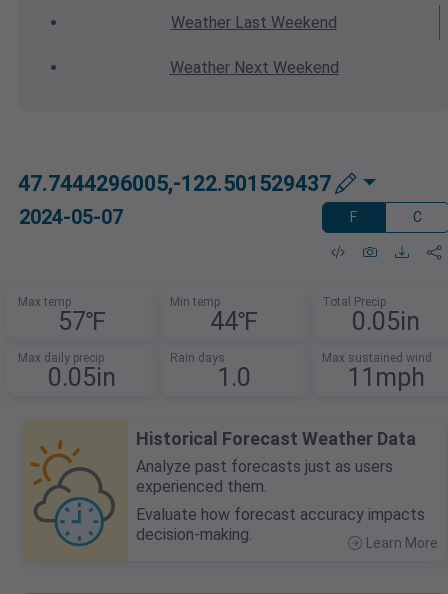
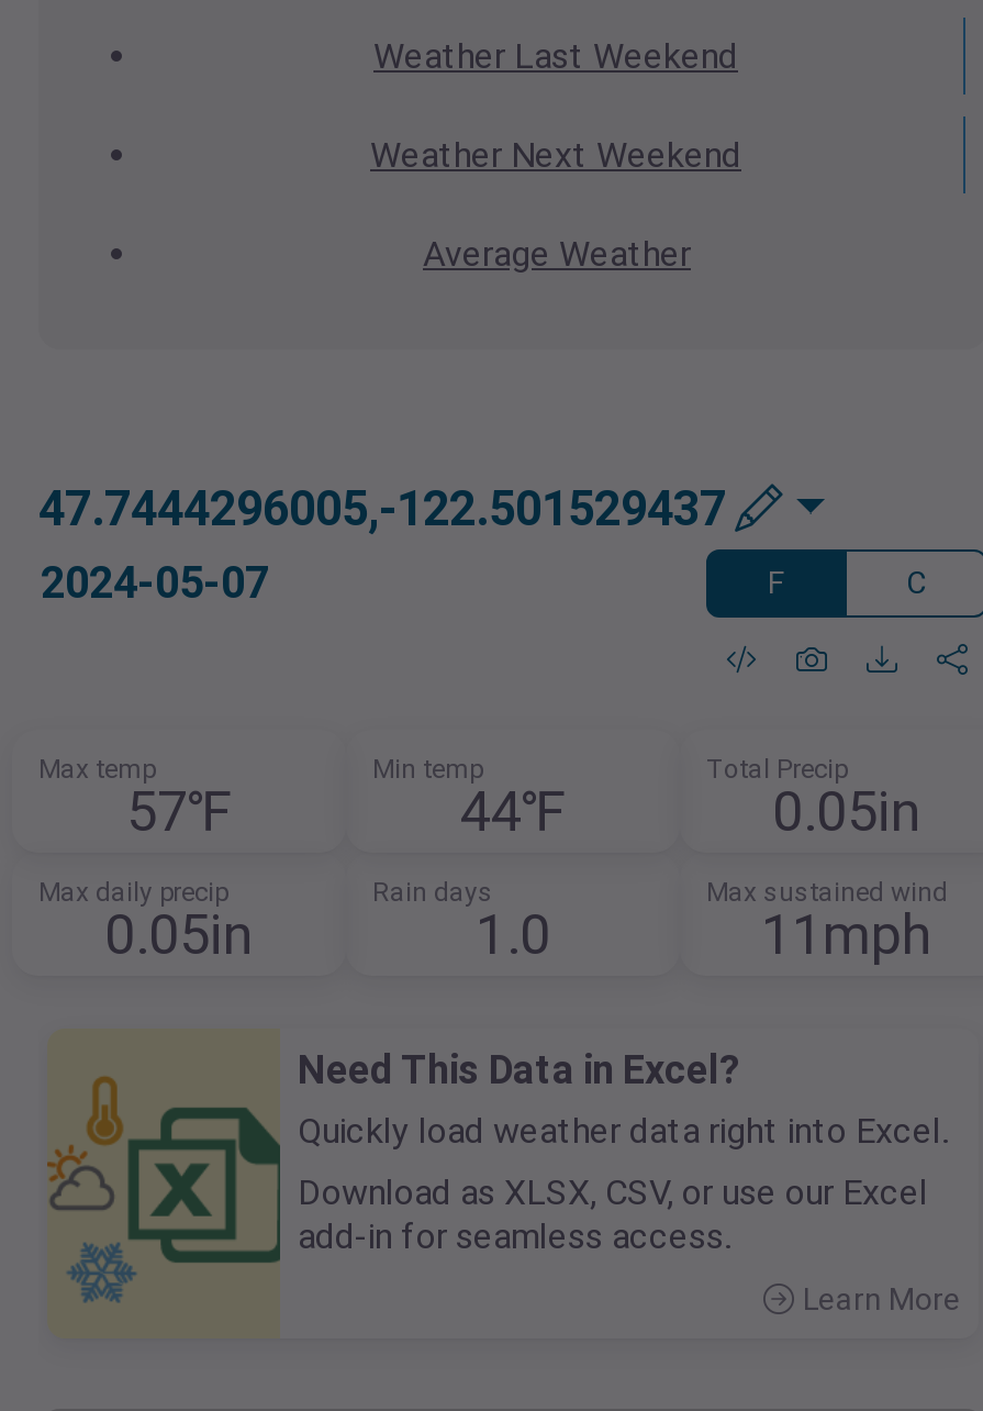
+ Average Weather

- [image]
- Historical Forecast Weather Data
- Analyze past forecasts just as users
- experienced them.
+ [image]
+ Need This Data in Excel?
+ Quickly load weather data right into Excel.

- Evaluate how forecast accuracy impacts
- decision-making.
+ Download as XLSX, CSV, or use our Excel
+ add-in for seamless access.
